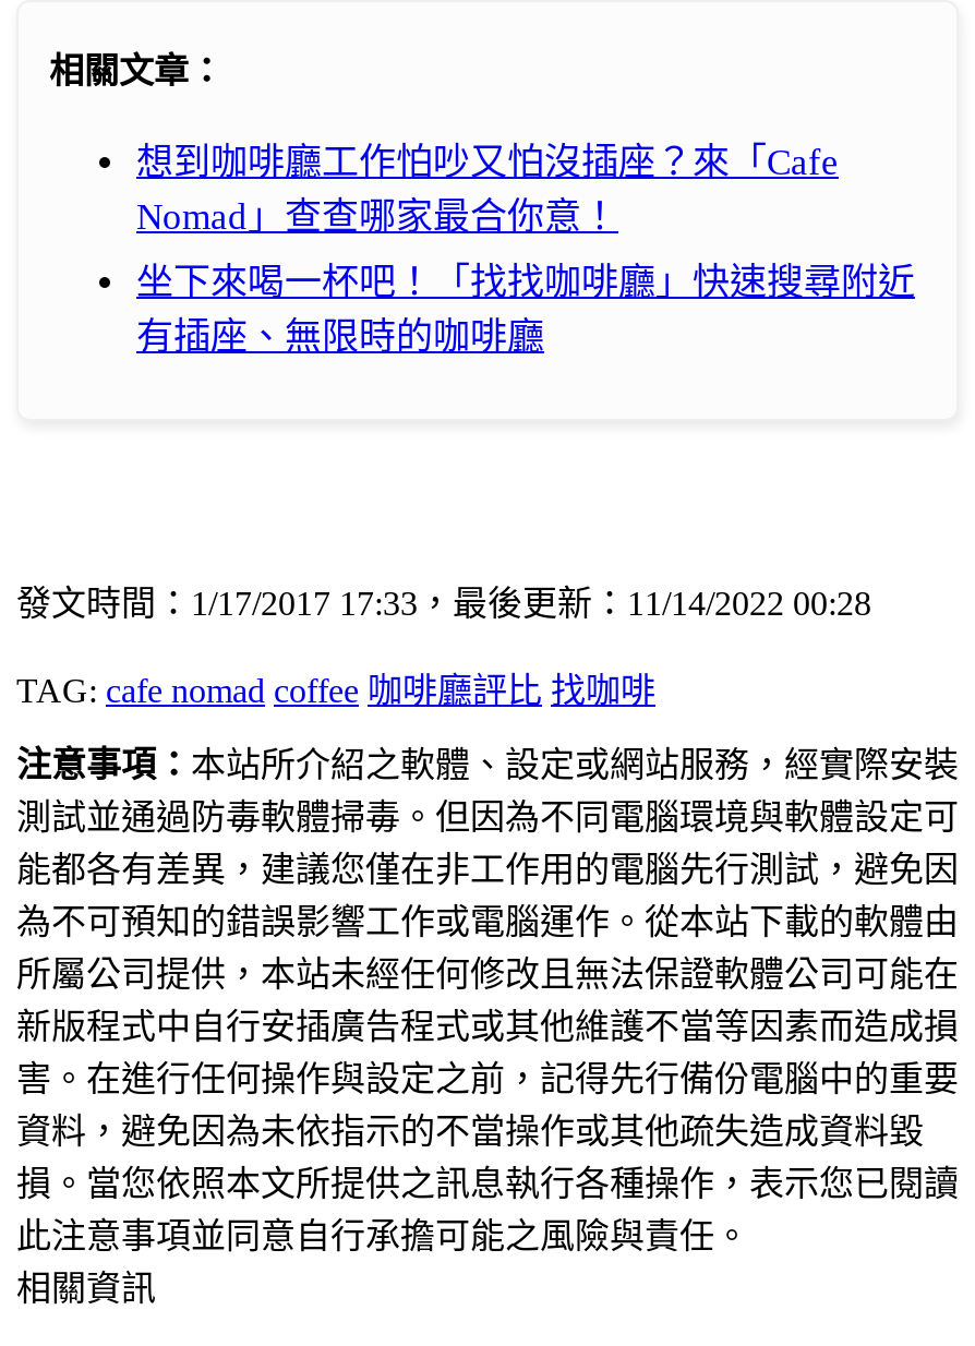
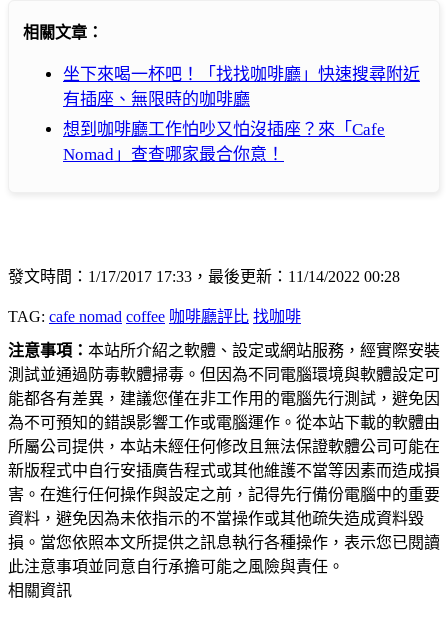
moved down: 想到咖啡廳工作怕吵又怕沒插座？來「Cafe | Nomad」查查哪家最合你意！

moved up: 坐下來喝一杯吧！「找找咖啡廳」快速搜尋附近 | 有插座、無限時的咖啡廳
